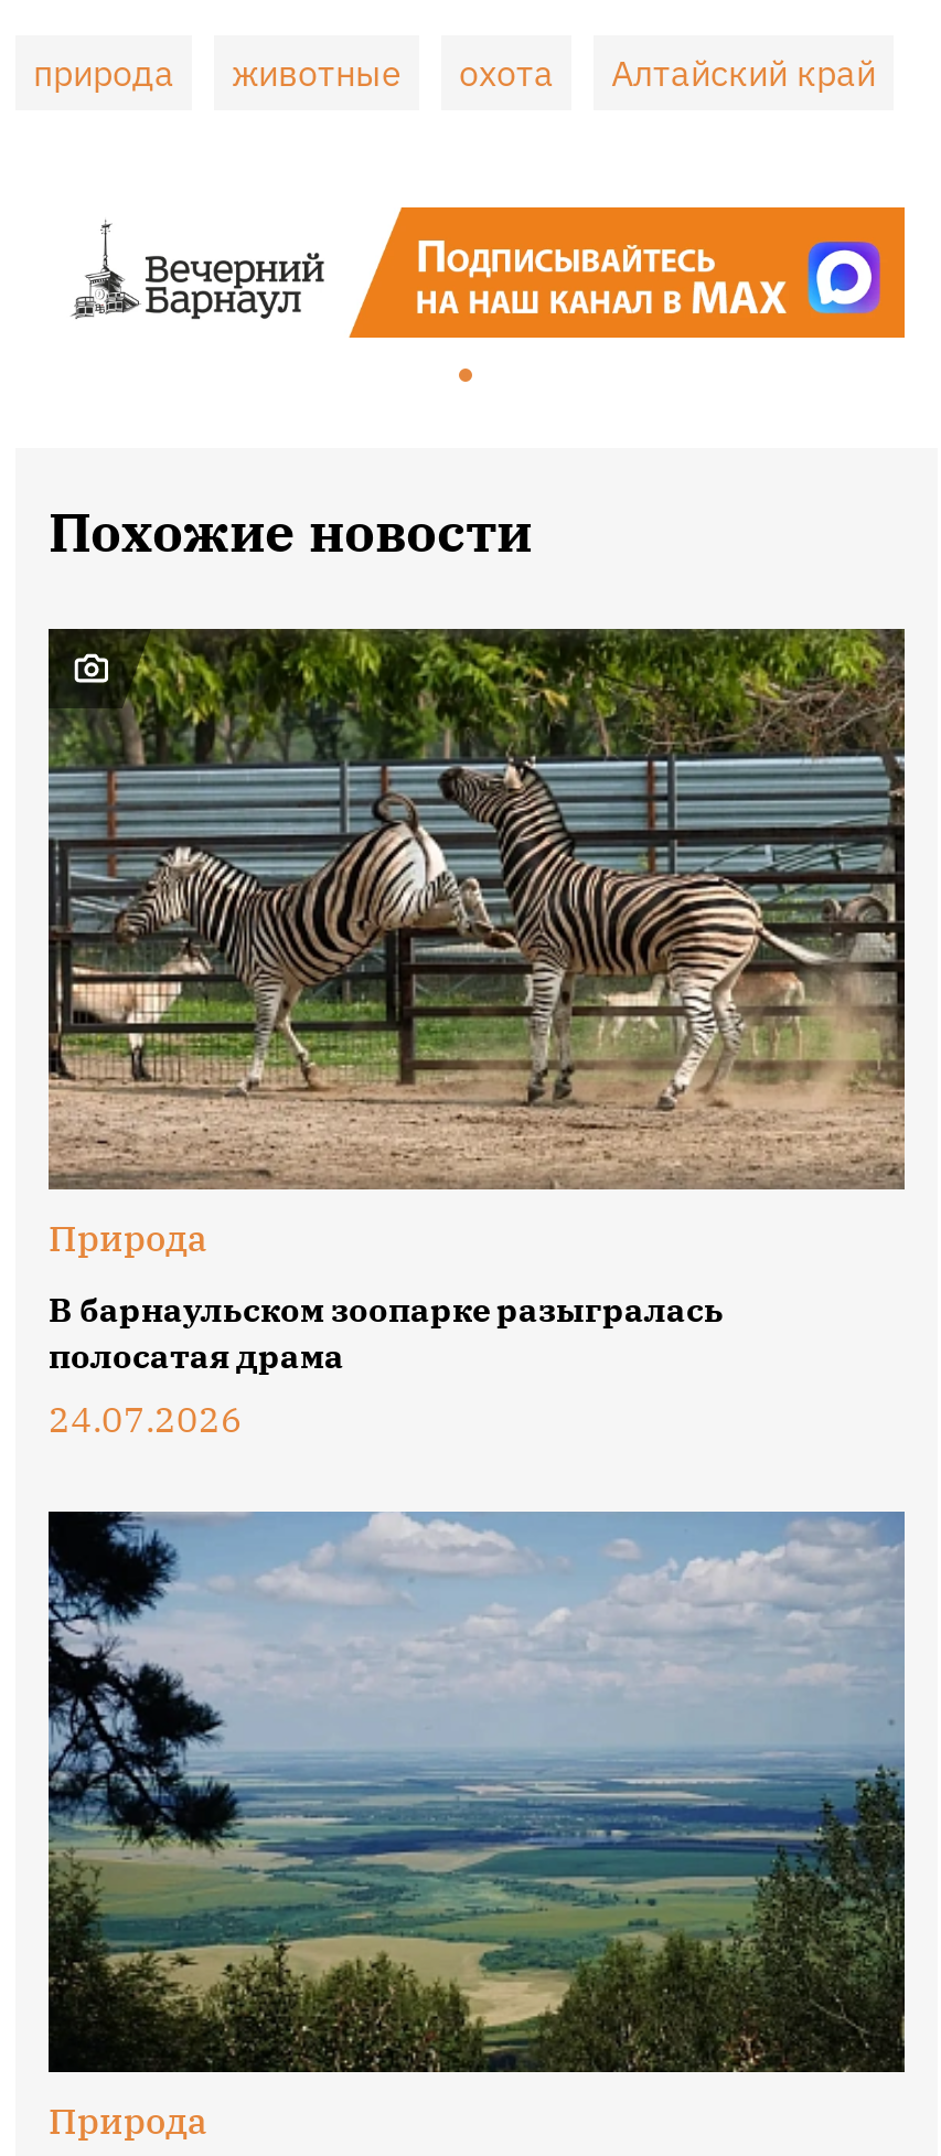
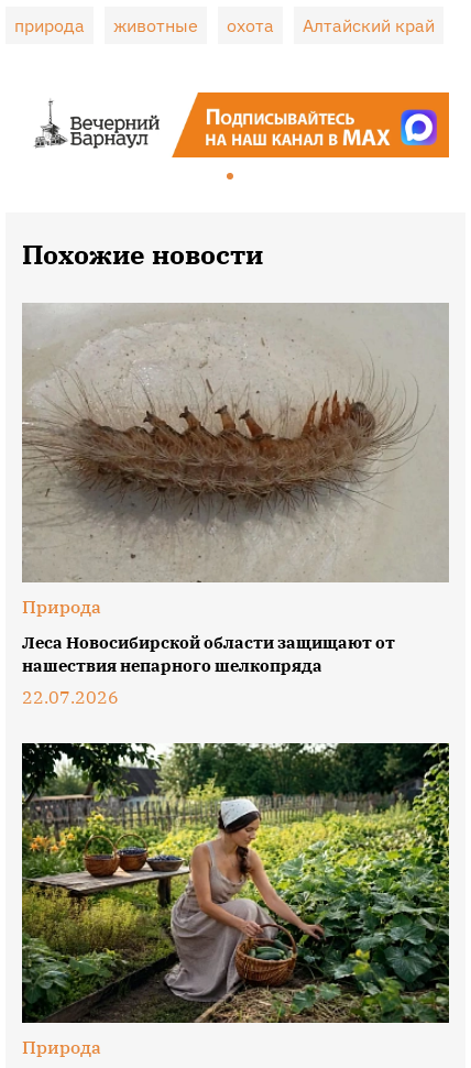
- [image]
+ [image]

- В барнаульском зоопарке разыгралась
- полосатая драма
- 24.07.2026
+ Леса Новосибирской области защищают от
+ нашествия непарного шелкопряда
+ 22.07.2026

- [image]
+ [image]
